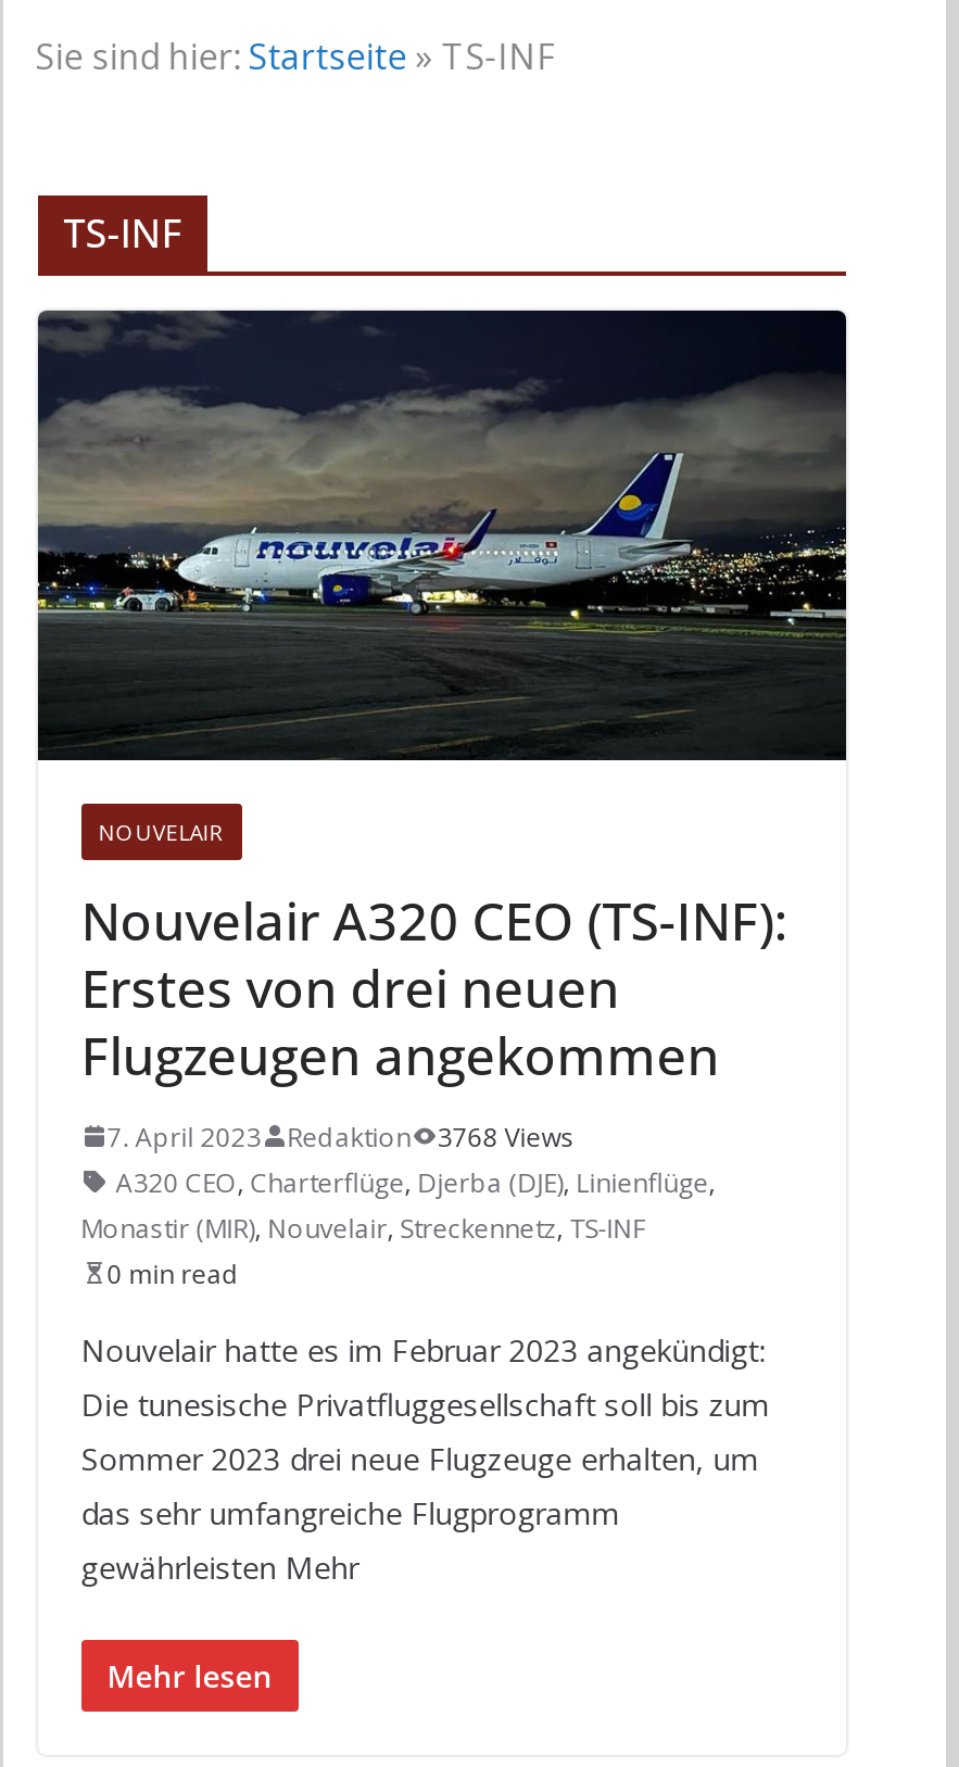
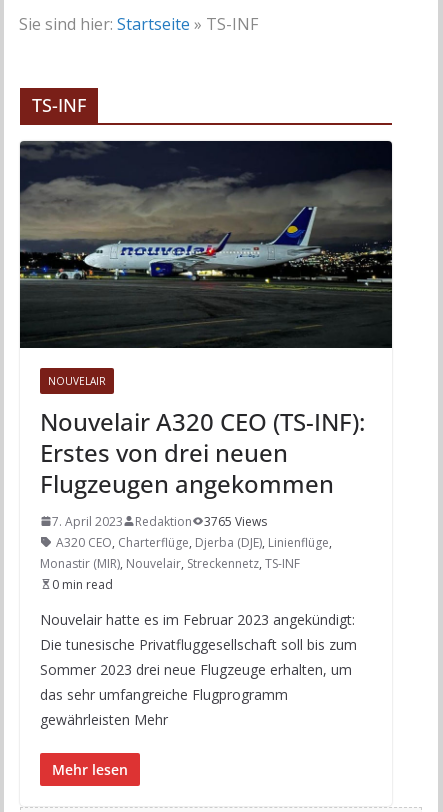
- 7. April 2023 Redaktion 3768 Views
+ 7. April 2023 Redaktion 3765 Views
